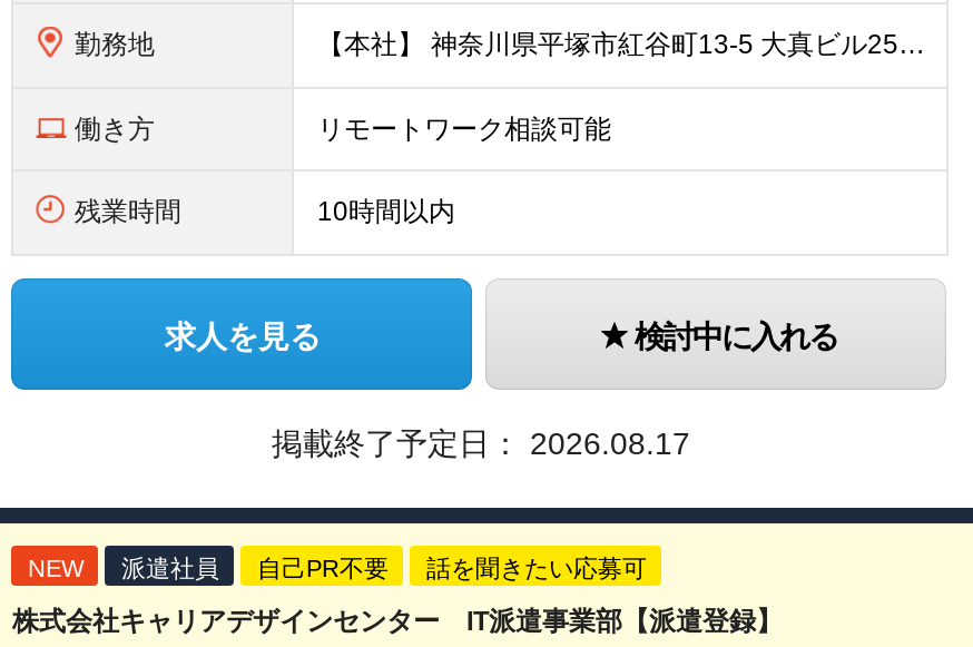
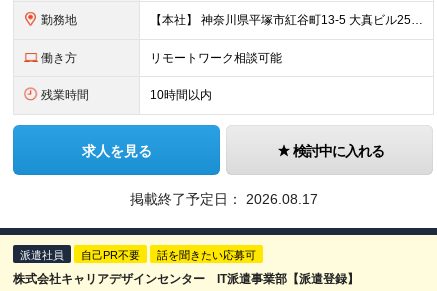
- NEW
